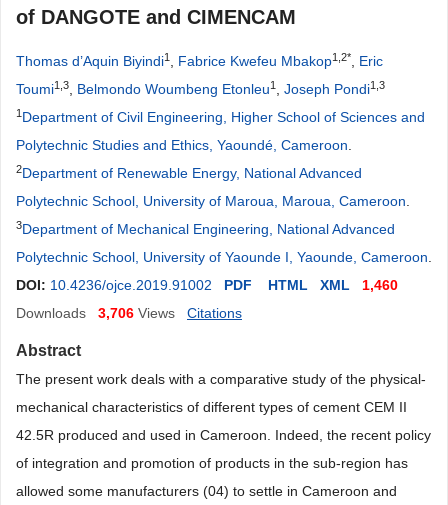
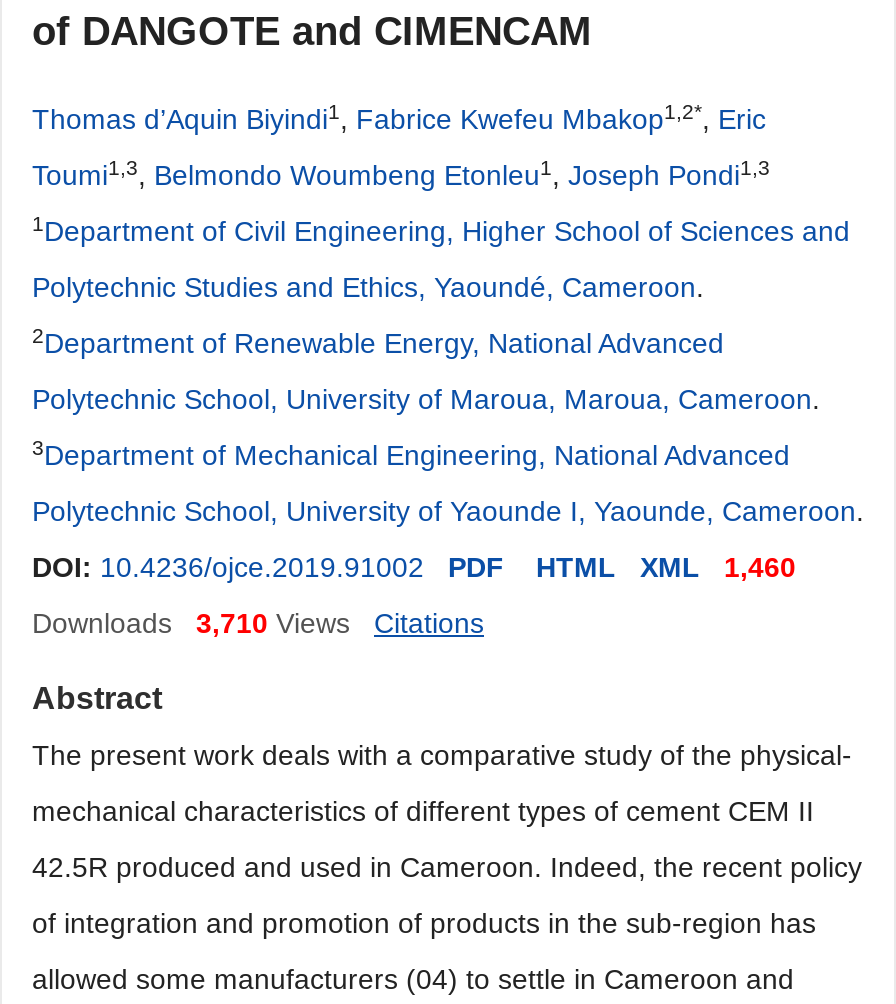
- Downloads 3,706 Views
+ Downloads 3,710 Views
